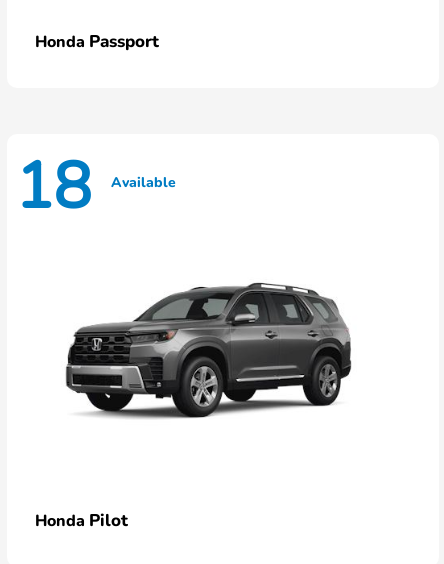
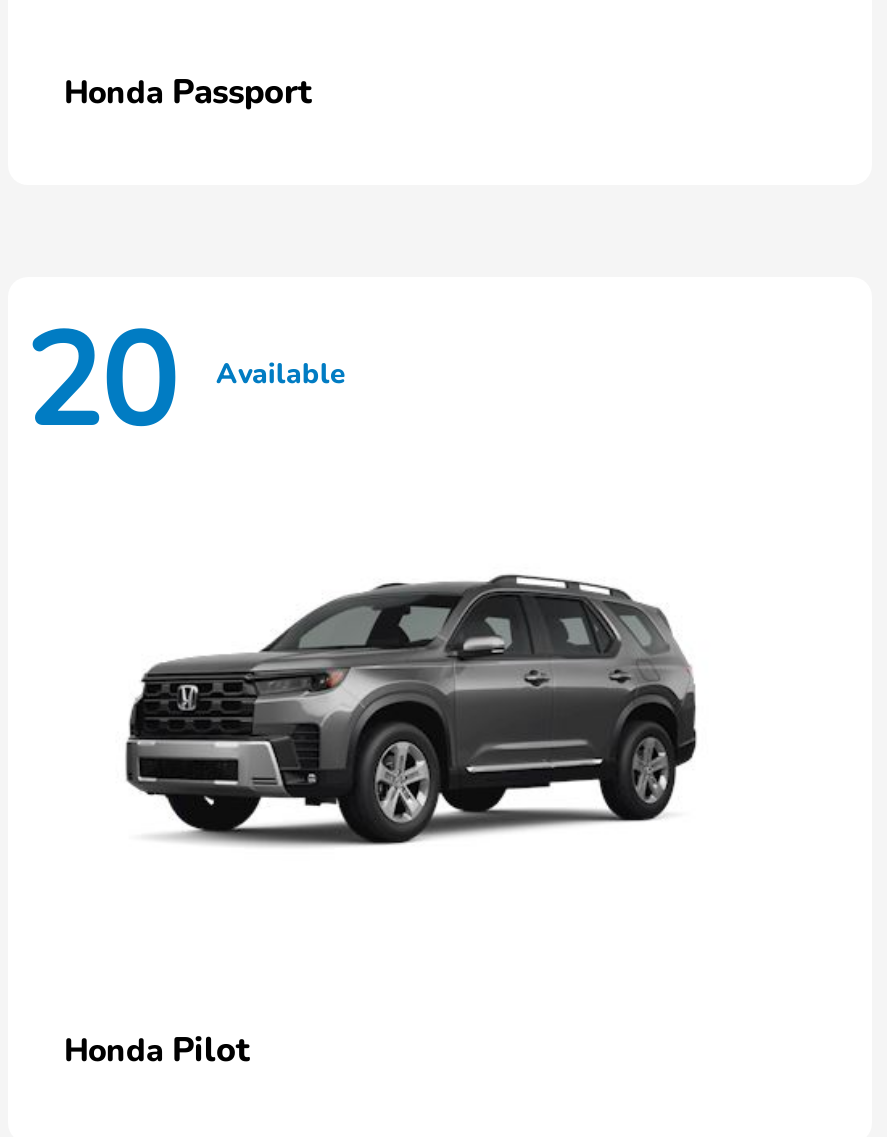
- 18 Available
+ 20 Available
